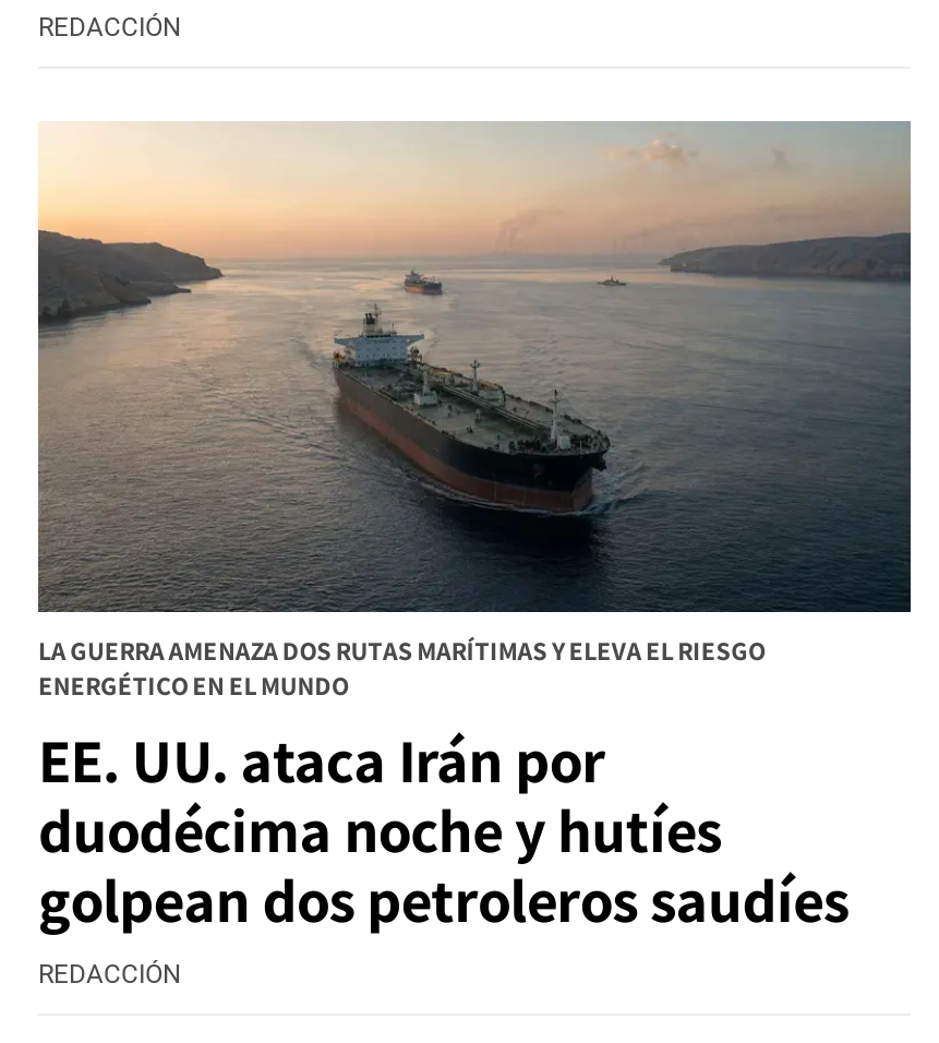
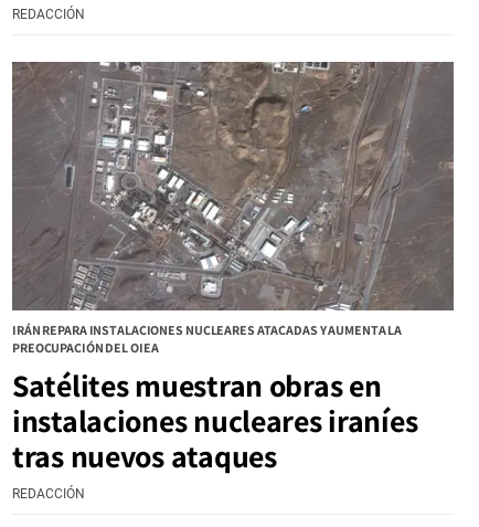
- [image]
- LA GUERRA AMENAZA DOS RUTAS MARÍTIMAS Y ELEVA EL RIESGO
- ENERGÉTICO EN EL MUNDO
- EE. UU. ataca Irán por
- duodécima noche y hutíes
- golpean dos petroleros saudíes
+ [image]
+ IRÁN REPARA INSTALACIONES NUCLEARES ATACADAS Y AUMENTA LA
+ PREOCUPACIÓN DEL OIEA
+ Satélites muestran obras en
+ instalaciones nucleares iraníes
+ tras nuevos ataques
